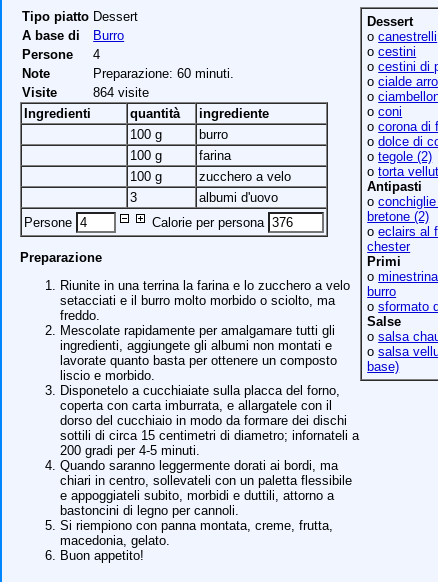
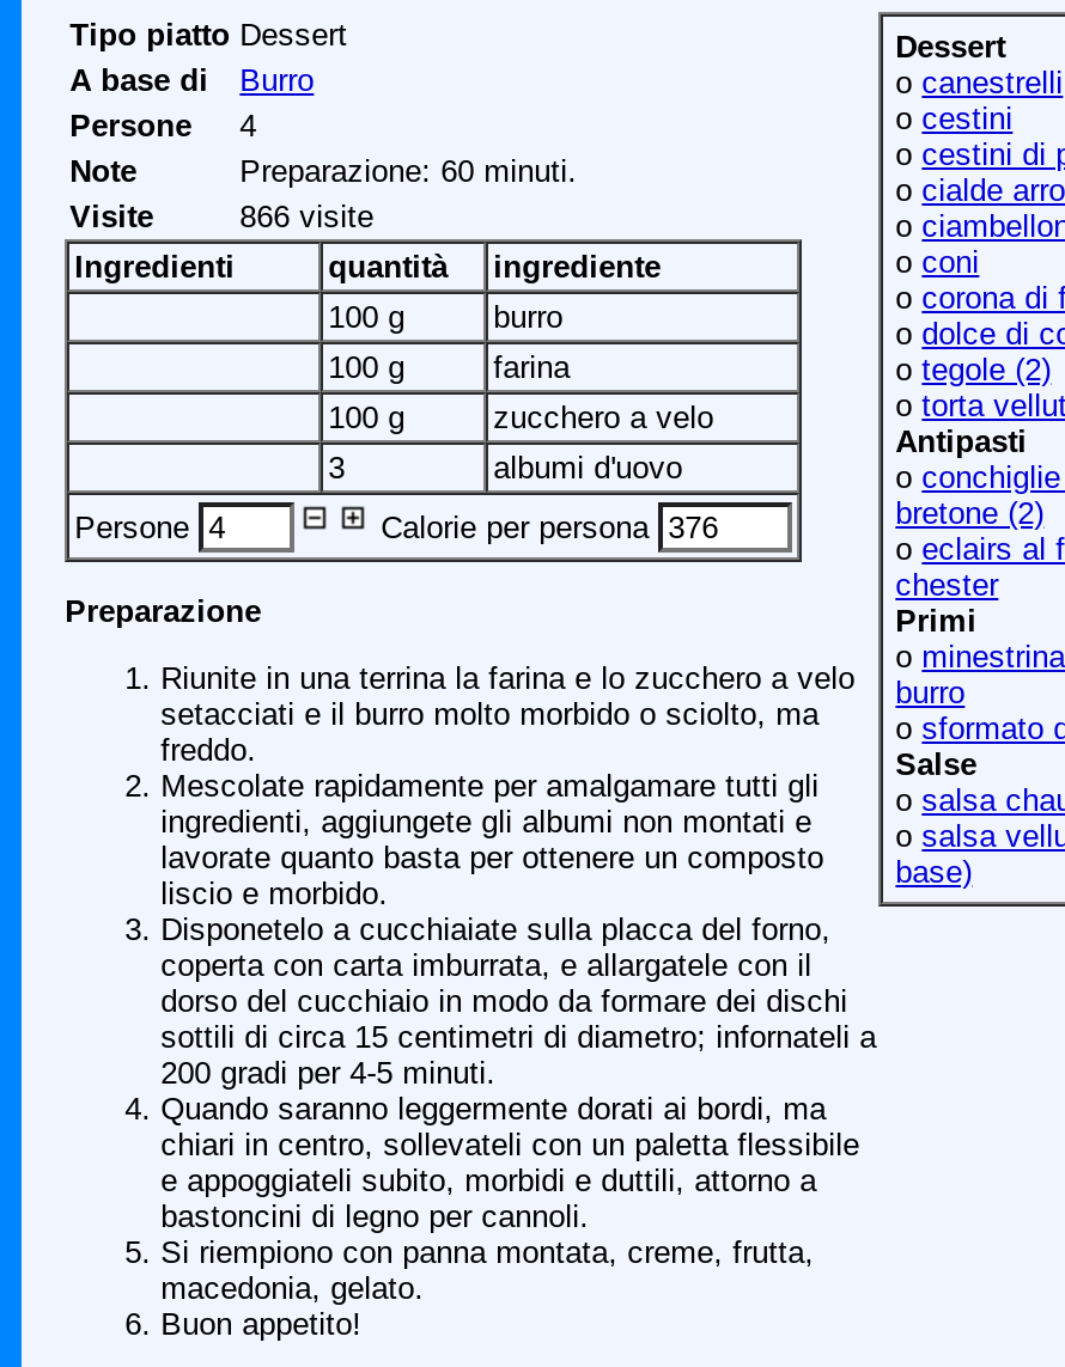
- 864 visite
+ 866 visite
